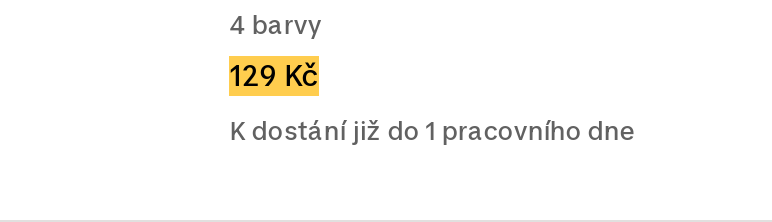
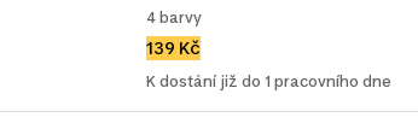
- 129 Kč
+ 139 Kč
